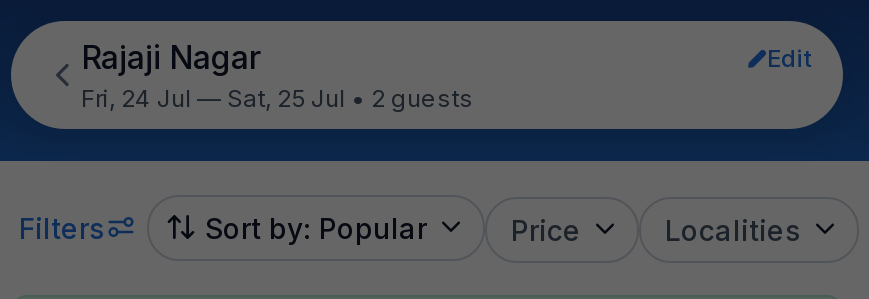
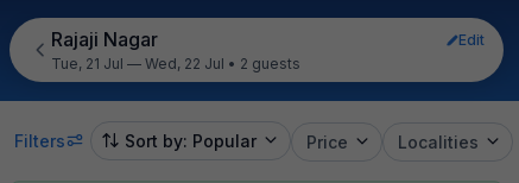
- Fri, 24 Jul — Sat, 25 Jul • 2 guests
+ Tue, 21 Jul — Wed, 22 Jul • 2 guests
